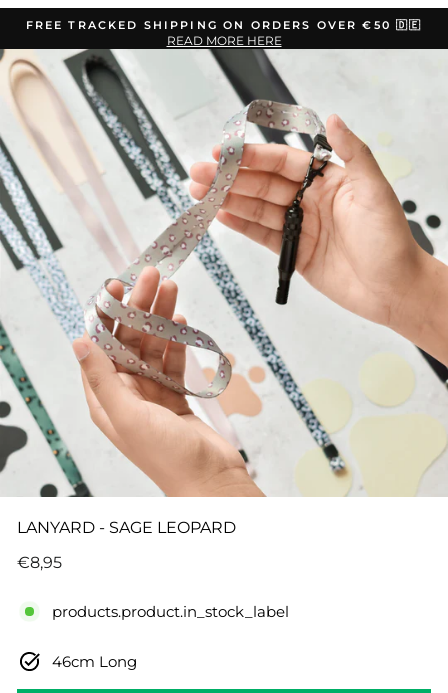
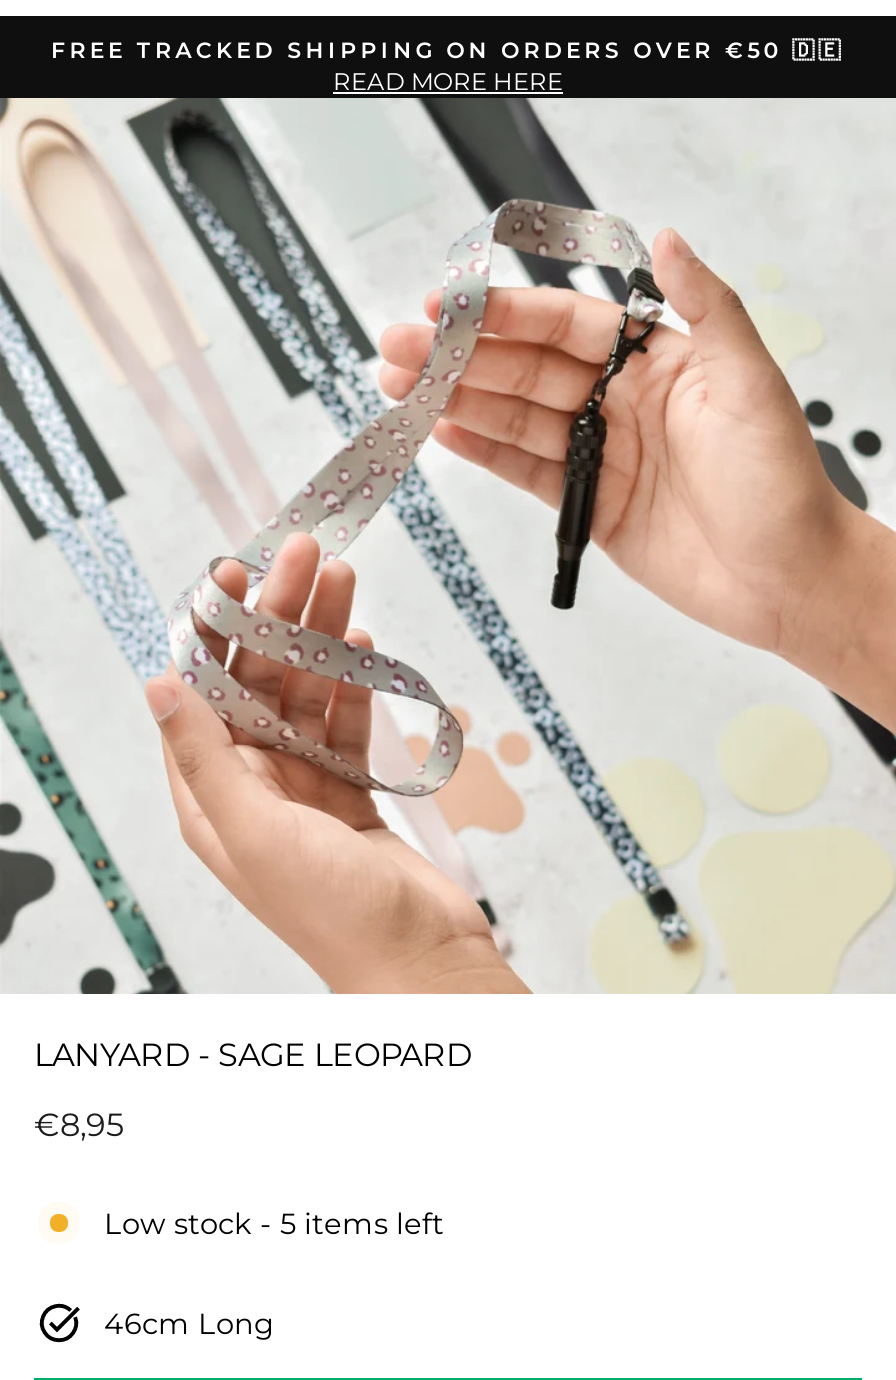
- products.product.in_stock_label
+ Low stock - 5 items left
